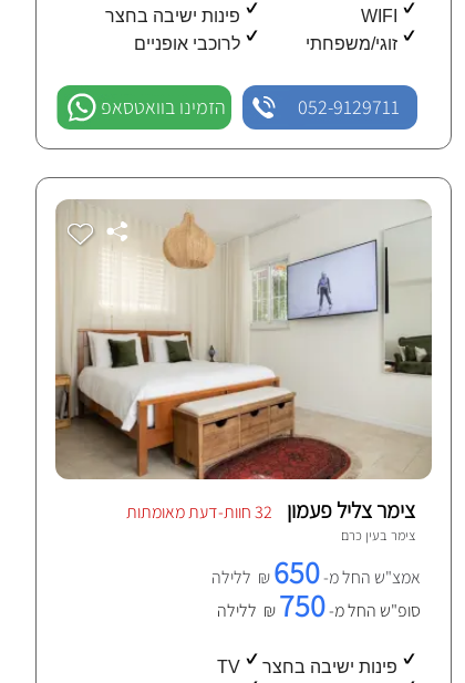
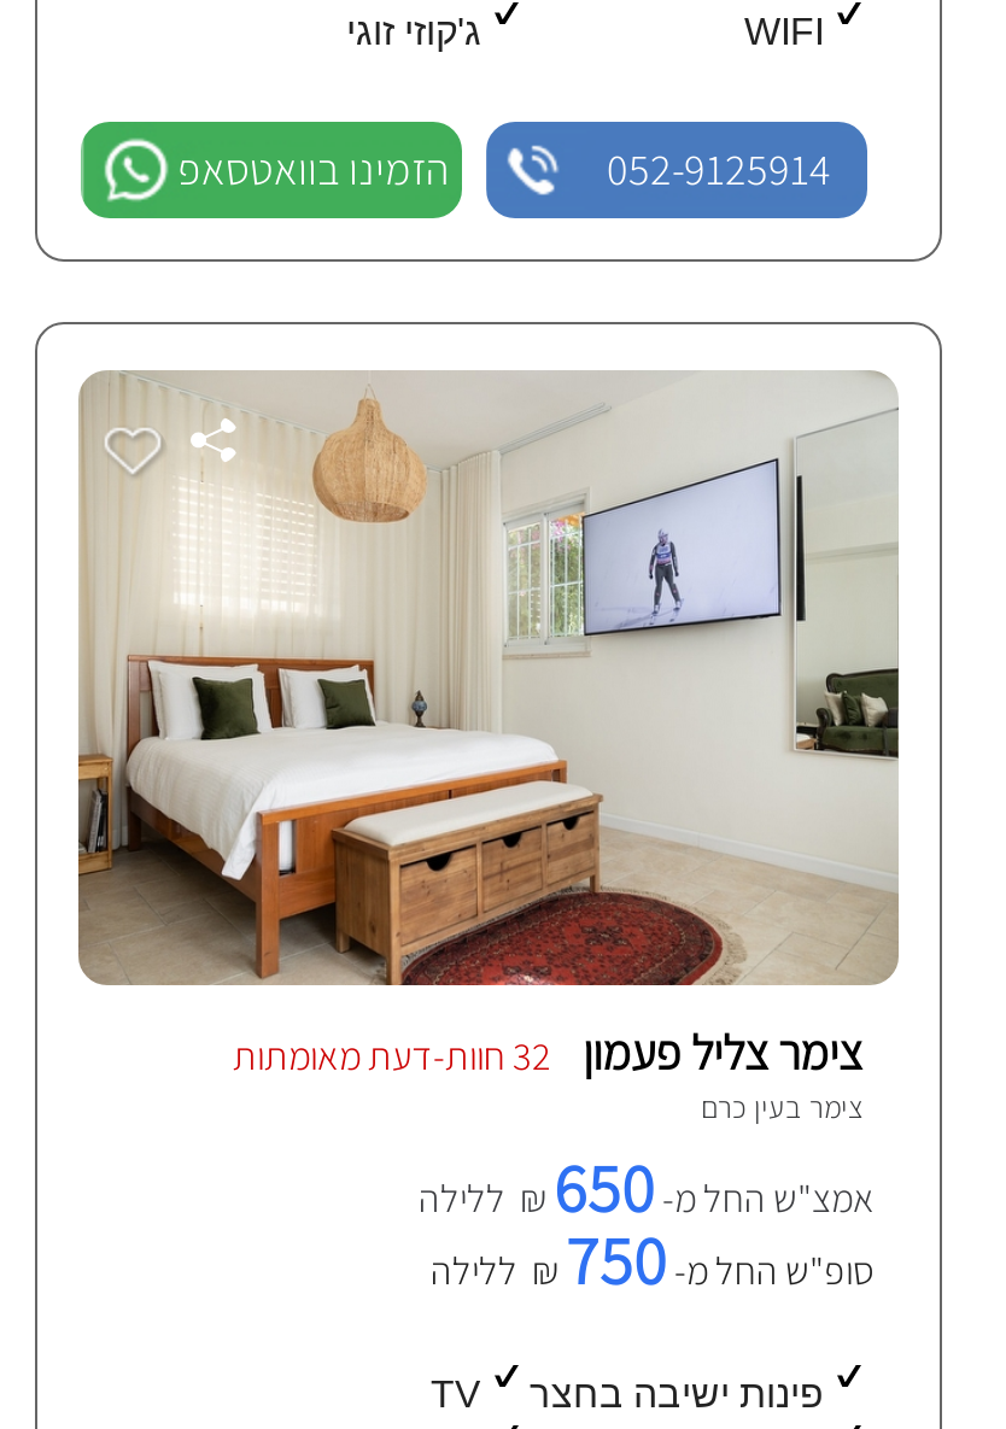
- פינות ישיבה בחצר
- זוגי/משפחתי
- לרוכבי אופניים
+ ג'קוזי זוגי

- 052-9129711
+ 052-9125914
